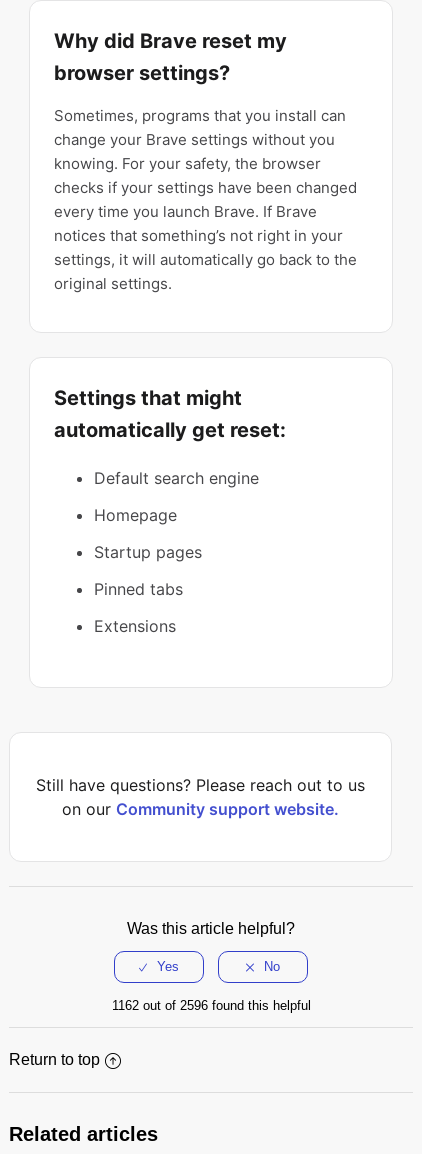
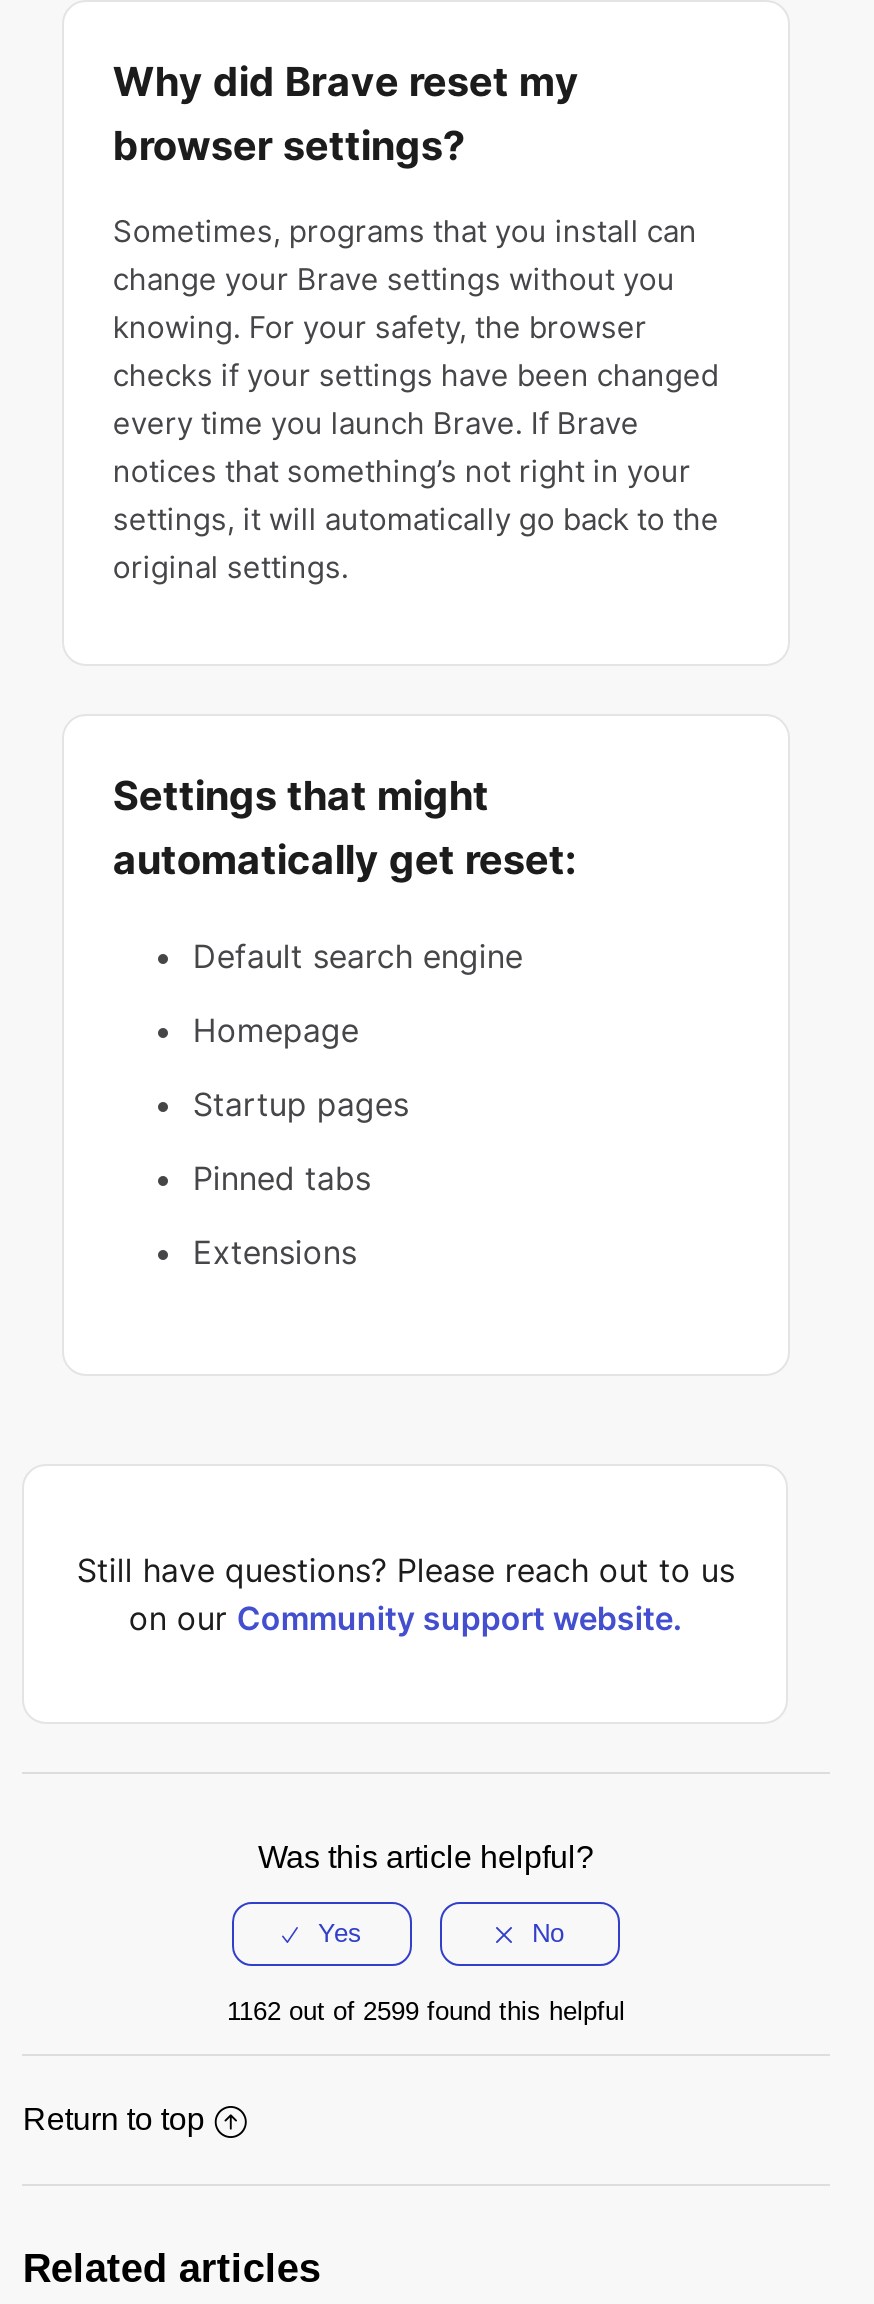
- 1162 out of 2596 found this helpful
+ 1162 out of 2599 found this helpful
